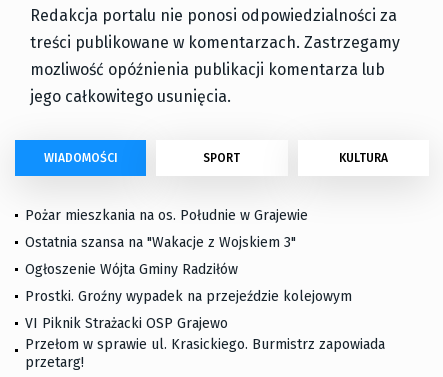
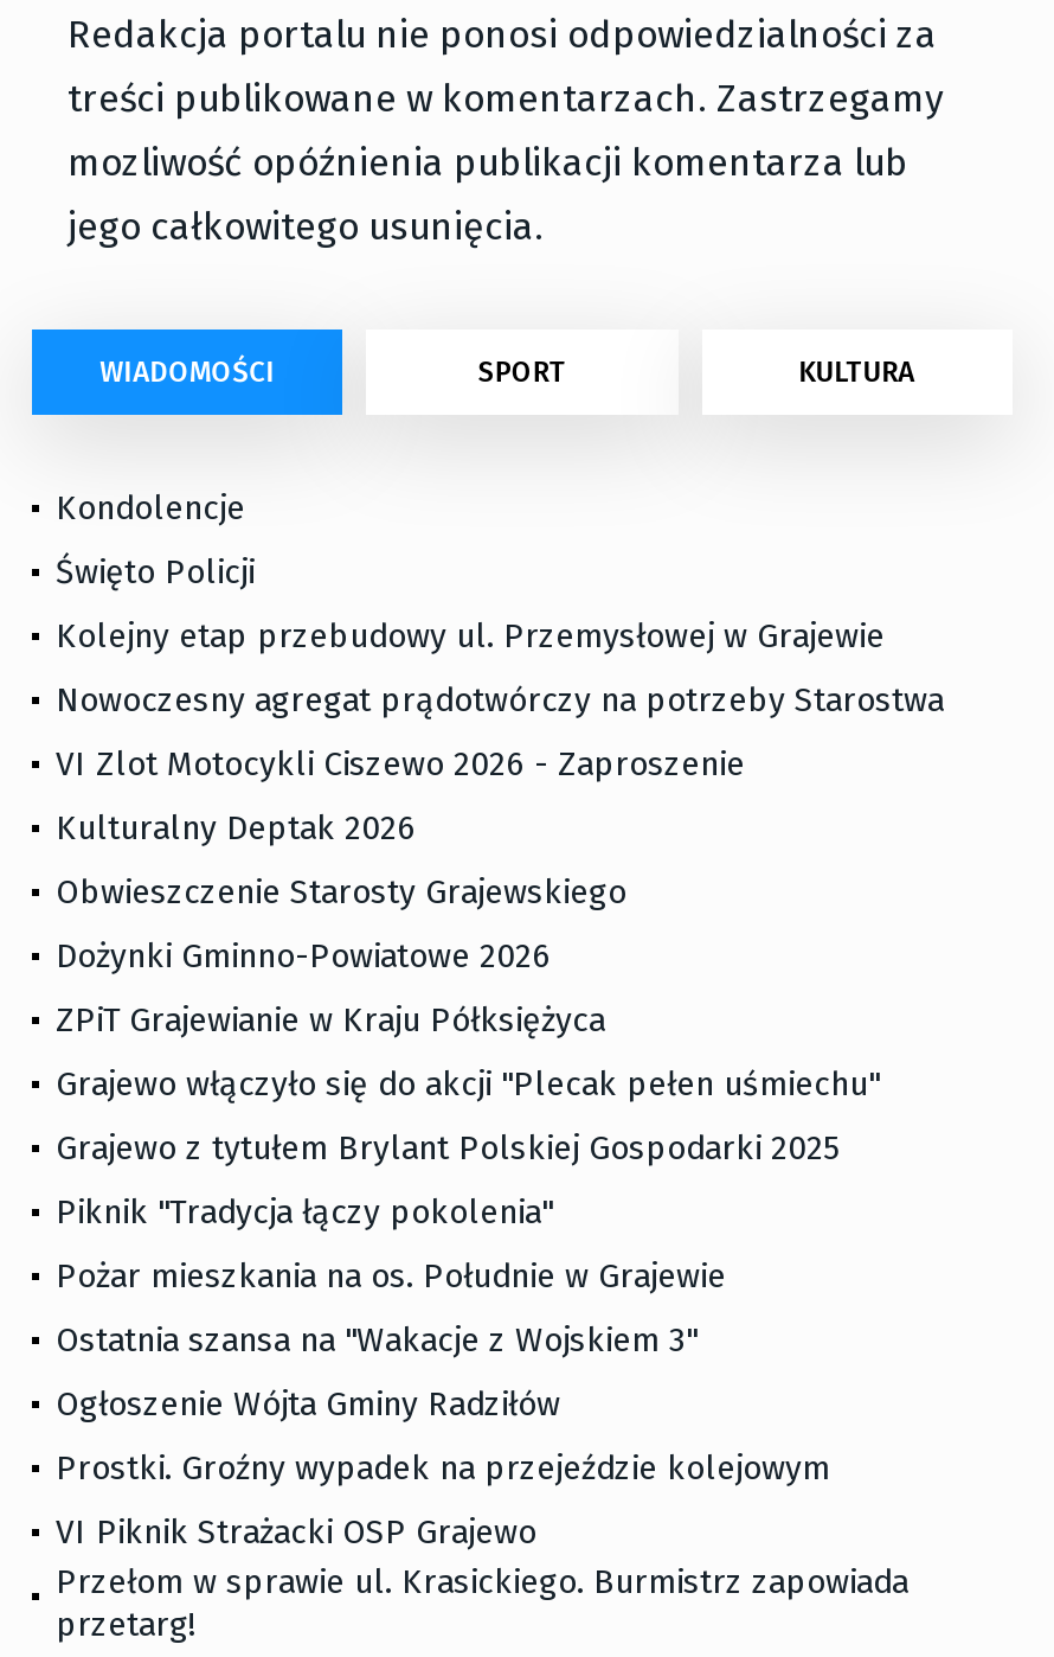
+ Kondolencje
+ Święto Policji
+ Kolejny etap przebudowy ul. Przemysłowej w Grajewie
+ Nowoczesny agregat prądotwórczy na potrzeby Starostwa
+ VI Zlot Motocykli Ciszewo 2026 - Zaproszenie
+ Kulturalny Deptak 2026
+ Obwieszczenie Starosty Grajewskiego
+ Dożynki Gminno-Powiatowe 2026
+ ZPiT Grajewianie w Kraju Półksiężyca
+ Grajewo włączyło się do akcji "Plecak pełen uśmiechu"
+ Grajewo z tytułem Brylant Polskiej Gospodarki 2025
+ Piknik "Tradycja łączy pokolenia"
